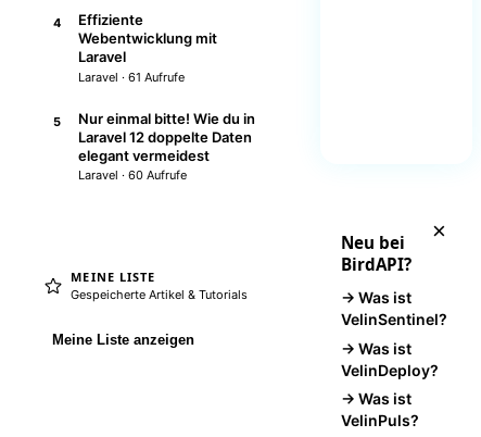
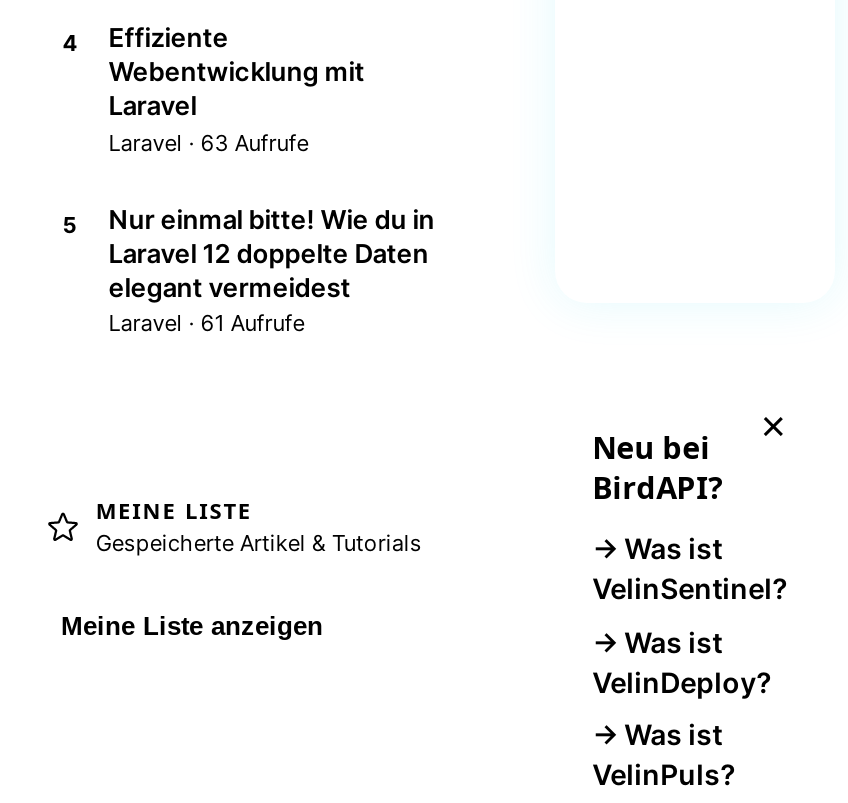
moved down: Laravel · 61 Aufrufe

+ Laravel · 63 Aufrufe

- Laravel · 60 Aufrufe
